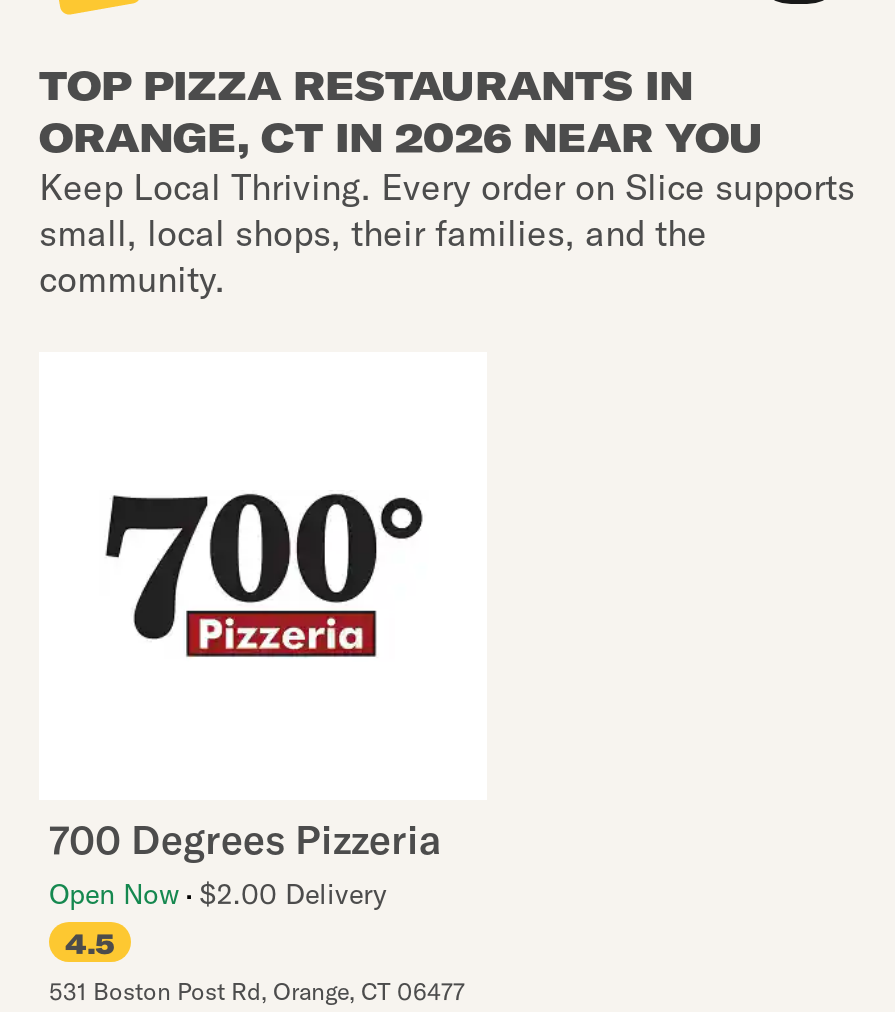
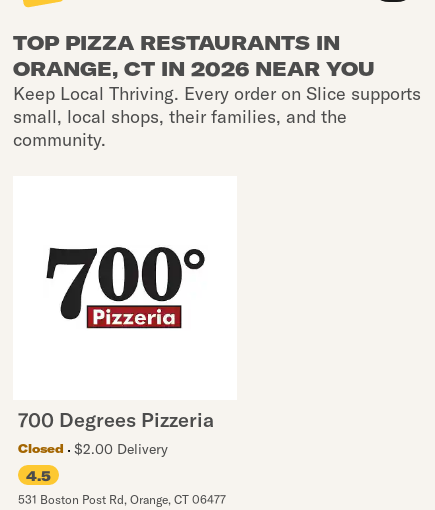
- Open Now $2.00 Delivery
+ Closed
+ $2.00 Delivery
